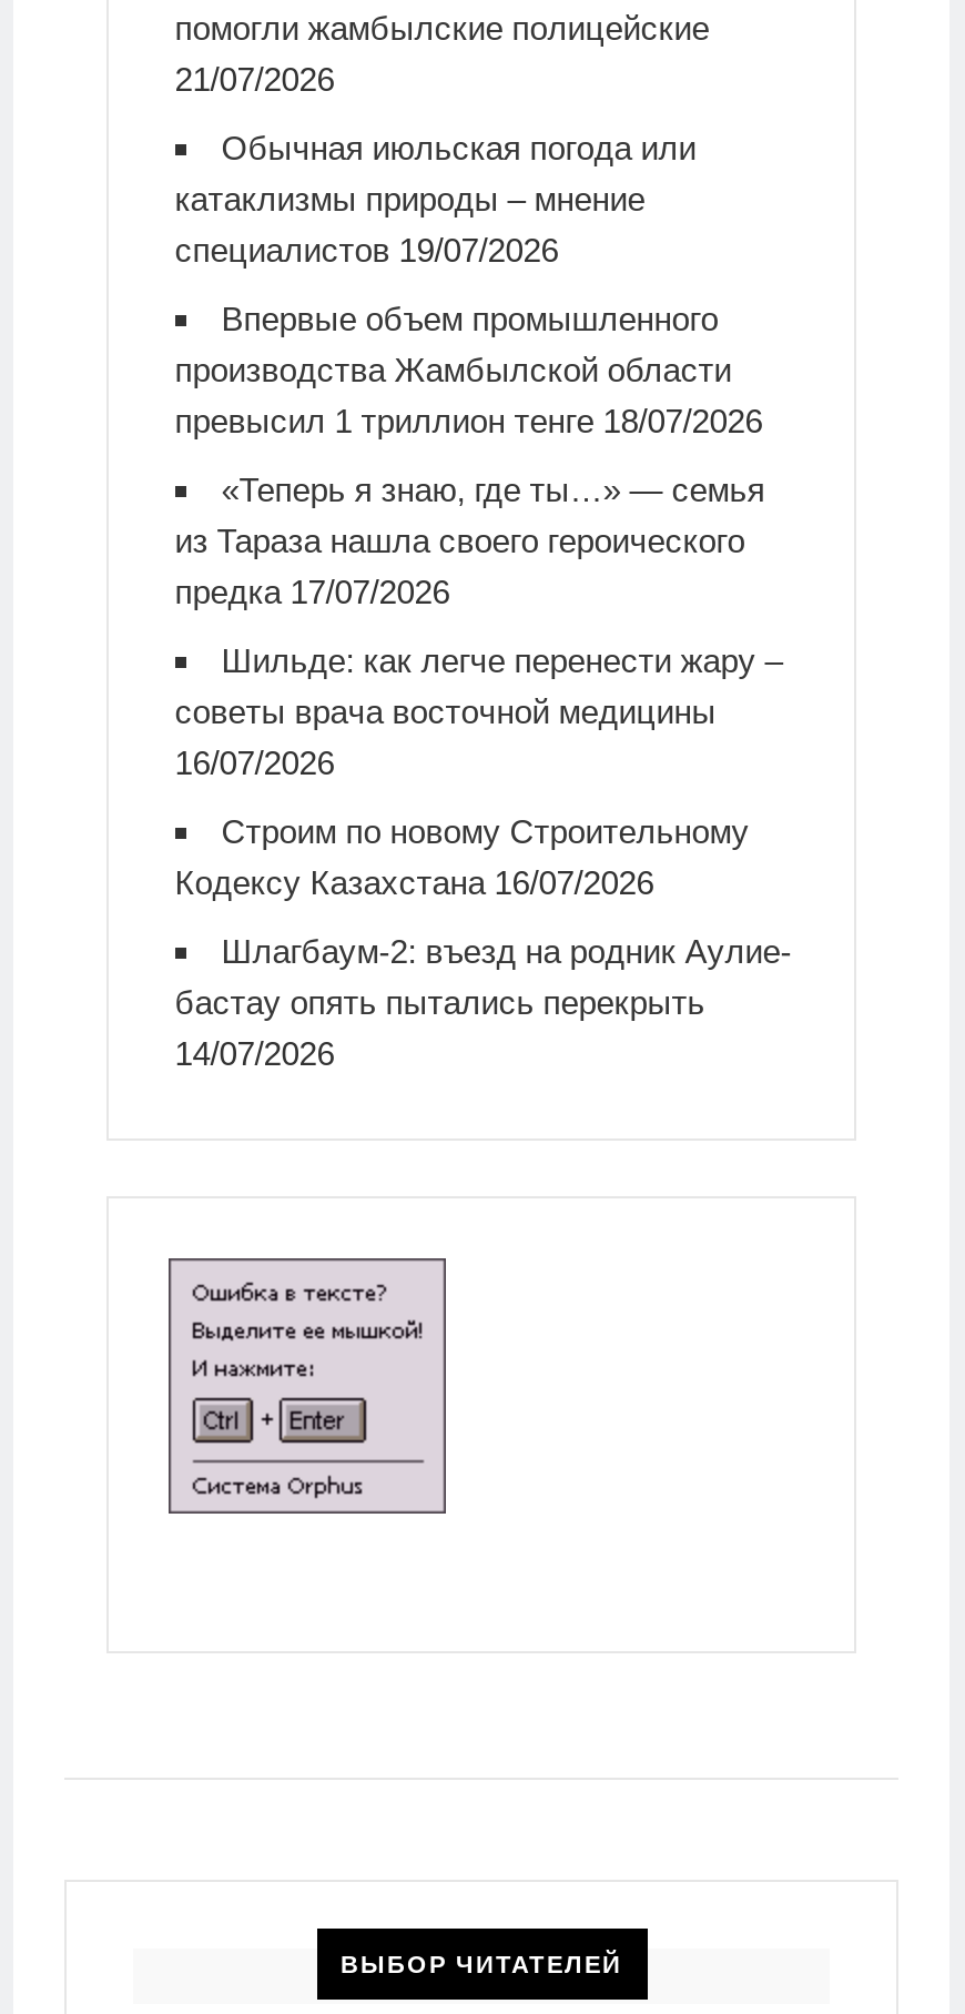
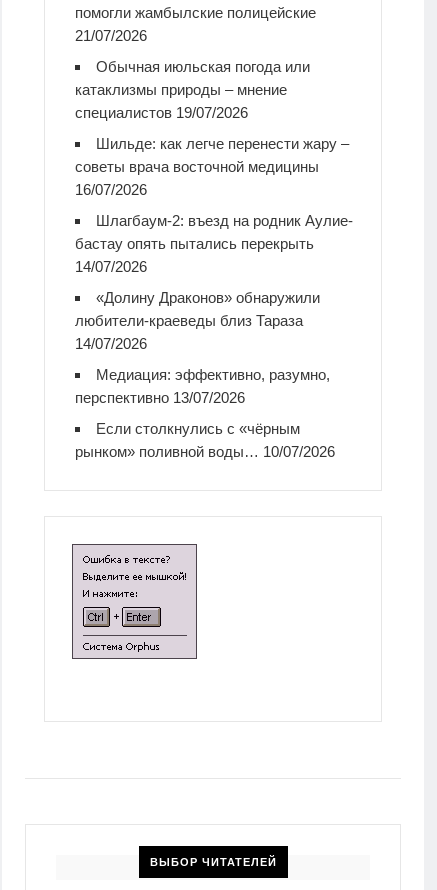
- Впервые объем промышленного
- производства Жамбылской области
- превысил 1 триллион тенге 18/07/2026
- «Теперь я знаю, где ты…» — семья
- из Тараза нашла своего героического
- предка 17/07/2026

moved up: Шильде: как легче перенести жару – | советы врача восточной медицины | 16/07/2026

- Строим по новому Строительному
- Кодексу Казахстана 16/07/2026

moved up: Шлагбаум-2: въезд на родник Аулие- | бастау опять пытались перекрыть | 14/07/2026

+ «Долину Драконов» обнаружили
+ любители-краеведы близ Тараза
+ 14/07/2026
+ Медиация: эффективно, разумно,
+ перспективно 13/07/2026
+ Если столкнулись с «чёрным
+ рынком» поливной воды… 10/07/2026
